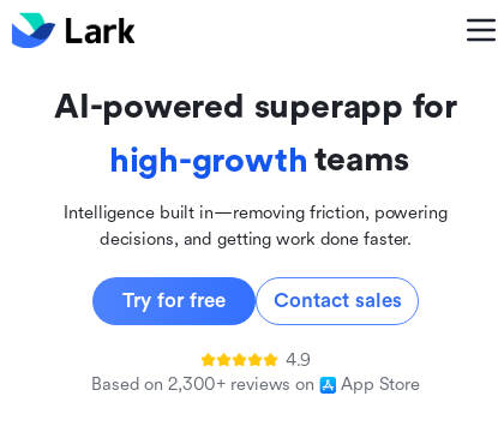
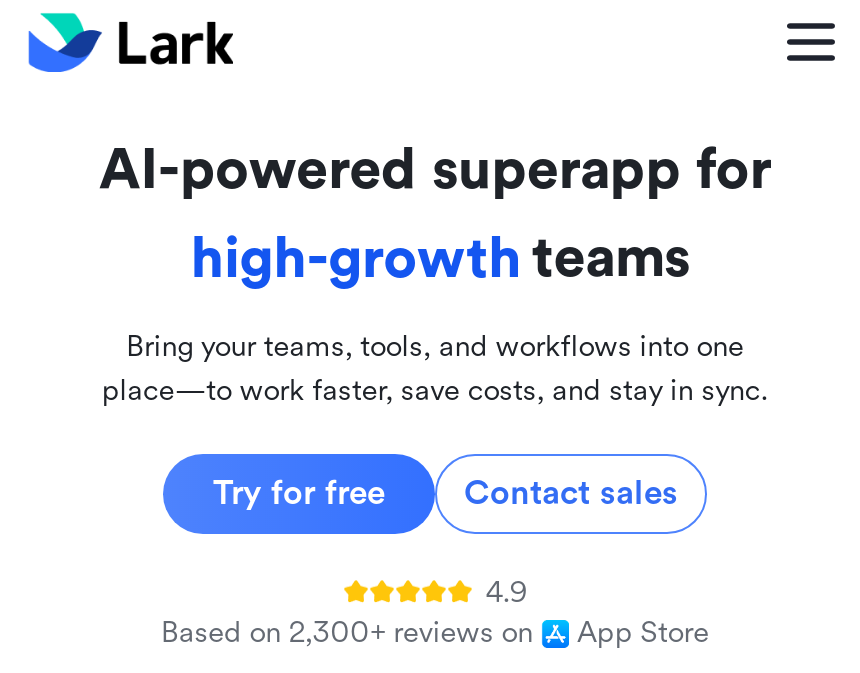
- Intelligence built in—removing friction, powering
- decisions, and getting work done faster.
+ Bring your teams, tools, and workflows into one
+ place—to work faster, save costs, and stay in sync.
